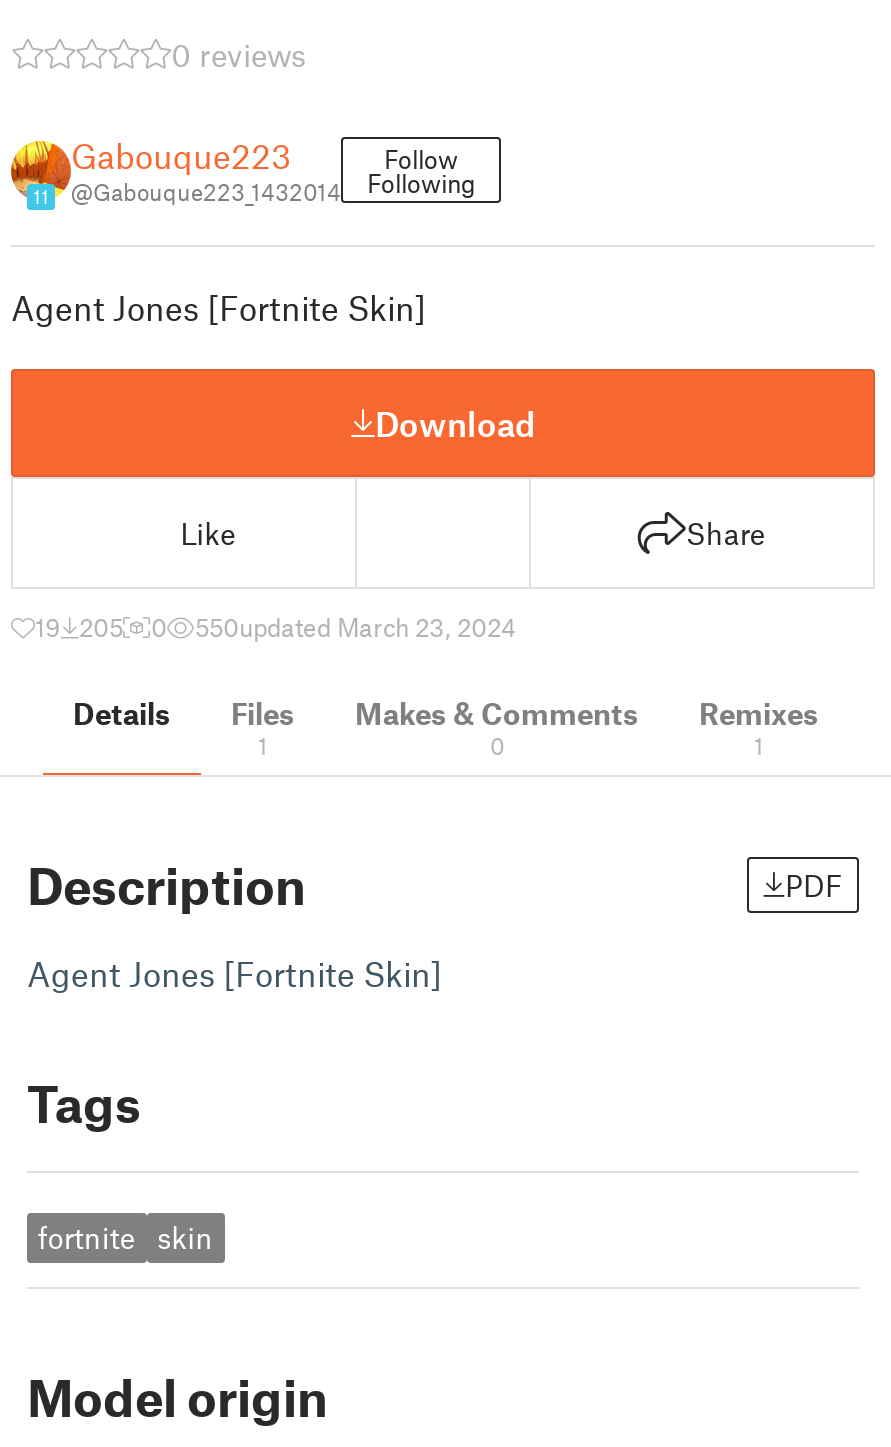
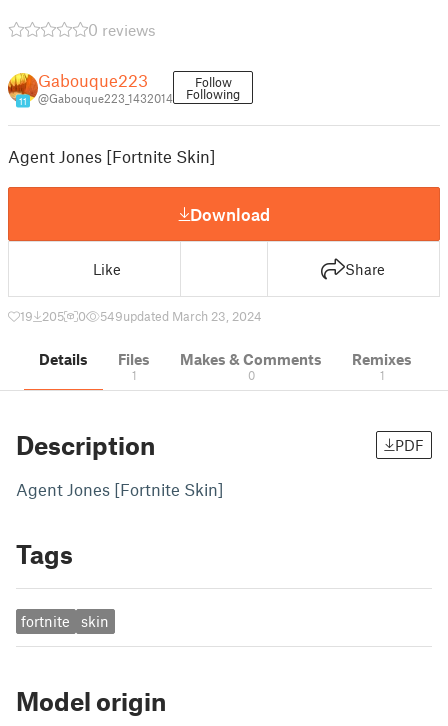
- 550updated March 23, 2024
+ 549updated March 23, 2024
